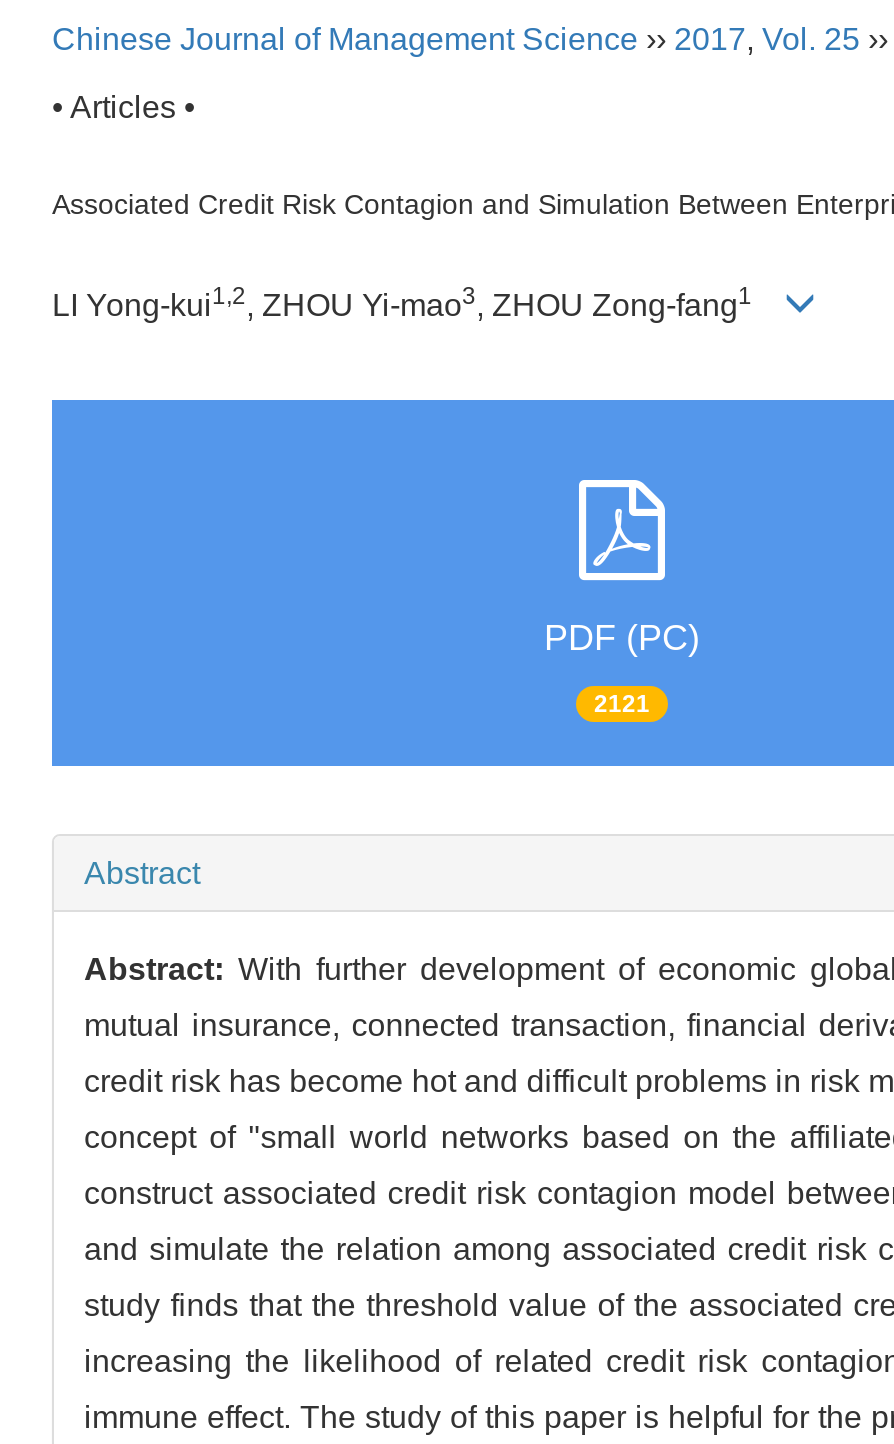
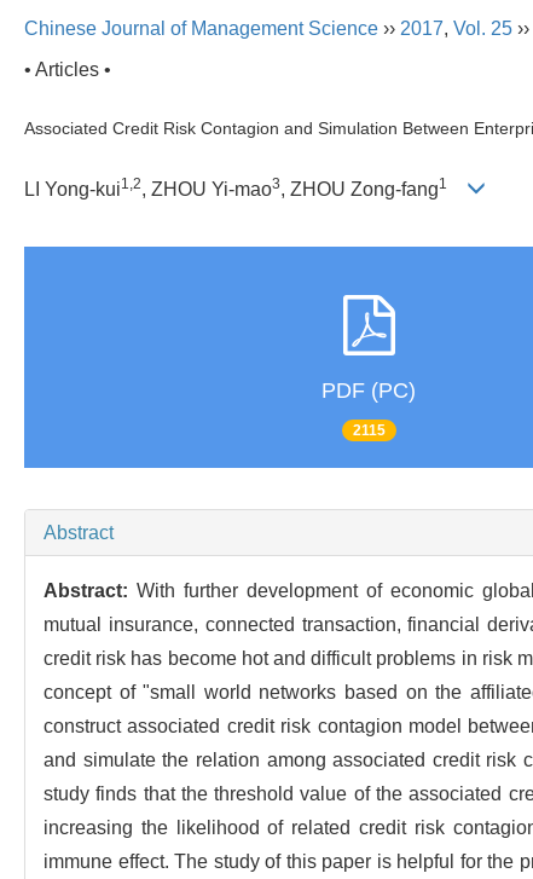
- 2121
+ 2115
